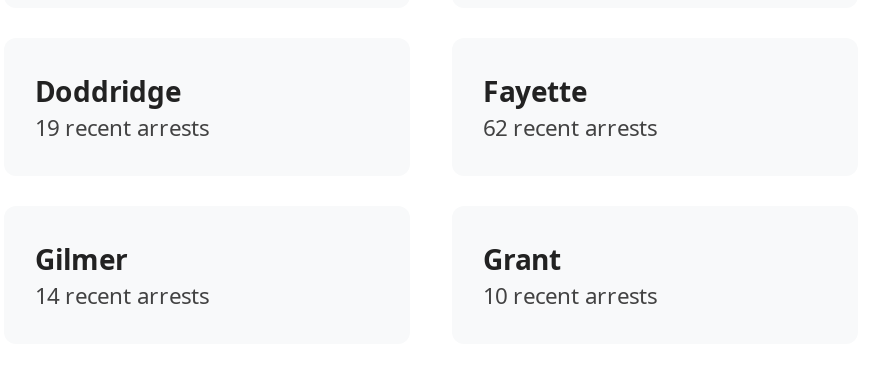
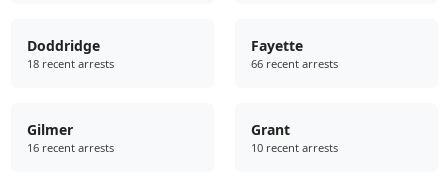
- 19 recent arrests
+ 18 recent arrests

- 62 recent arrests
+ 66 recent arrests

- 14 recent arrests
+ 16 recent arrests
